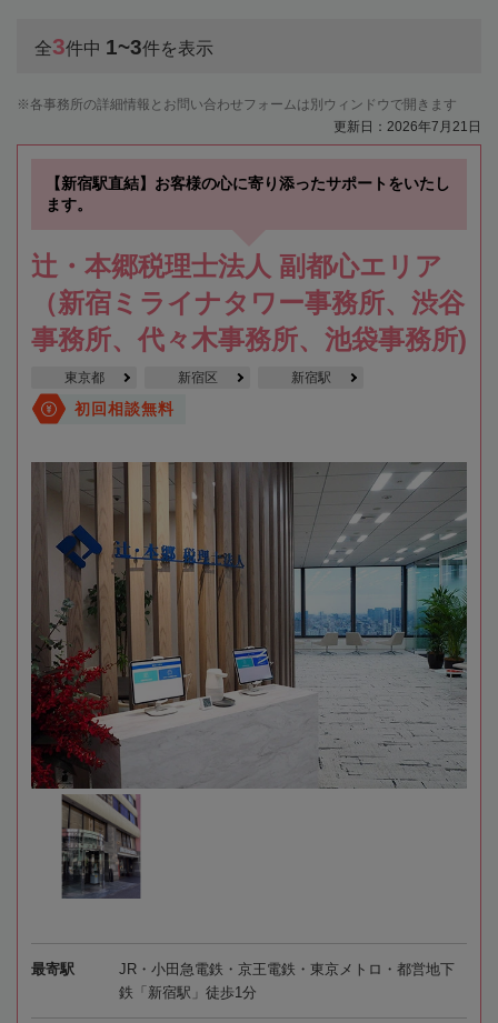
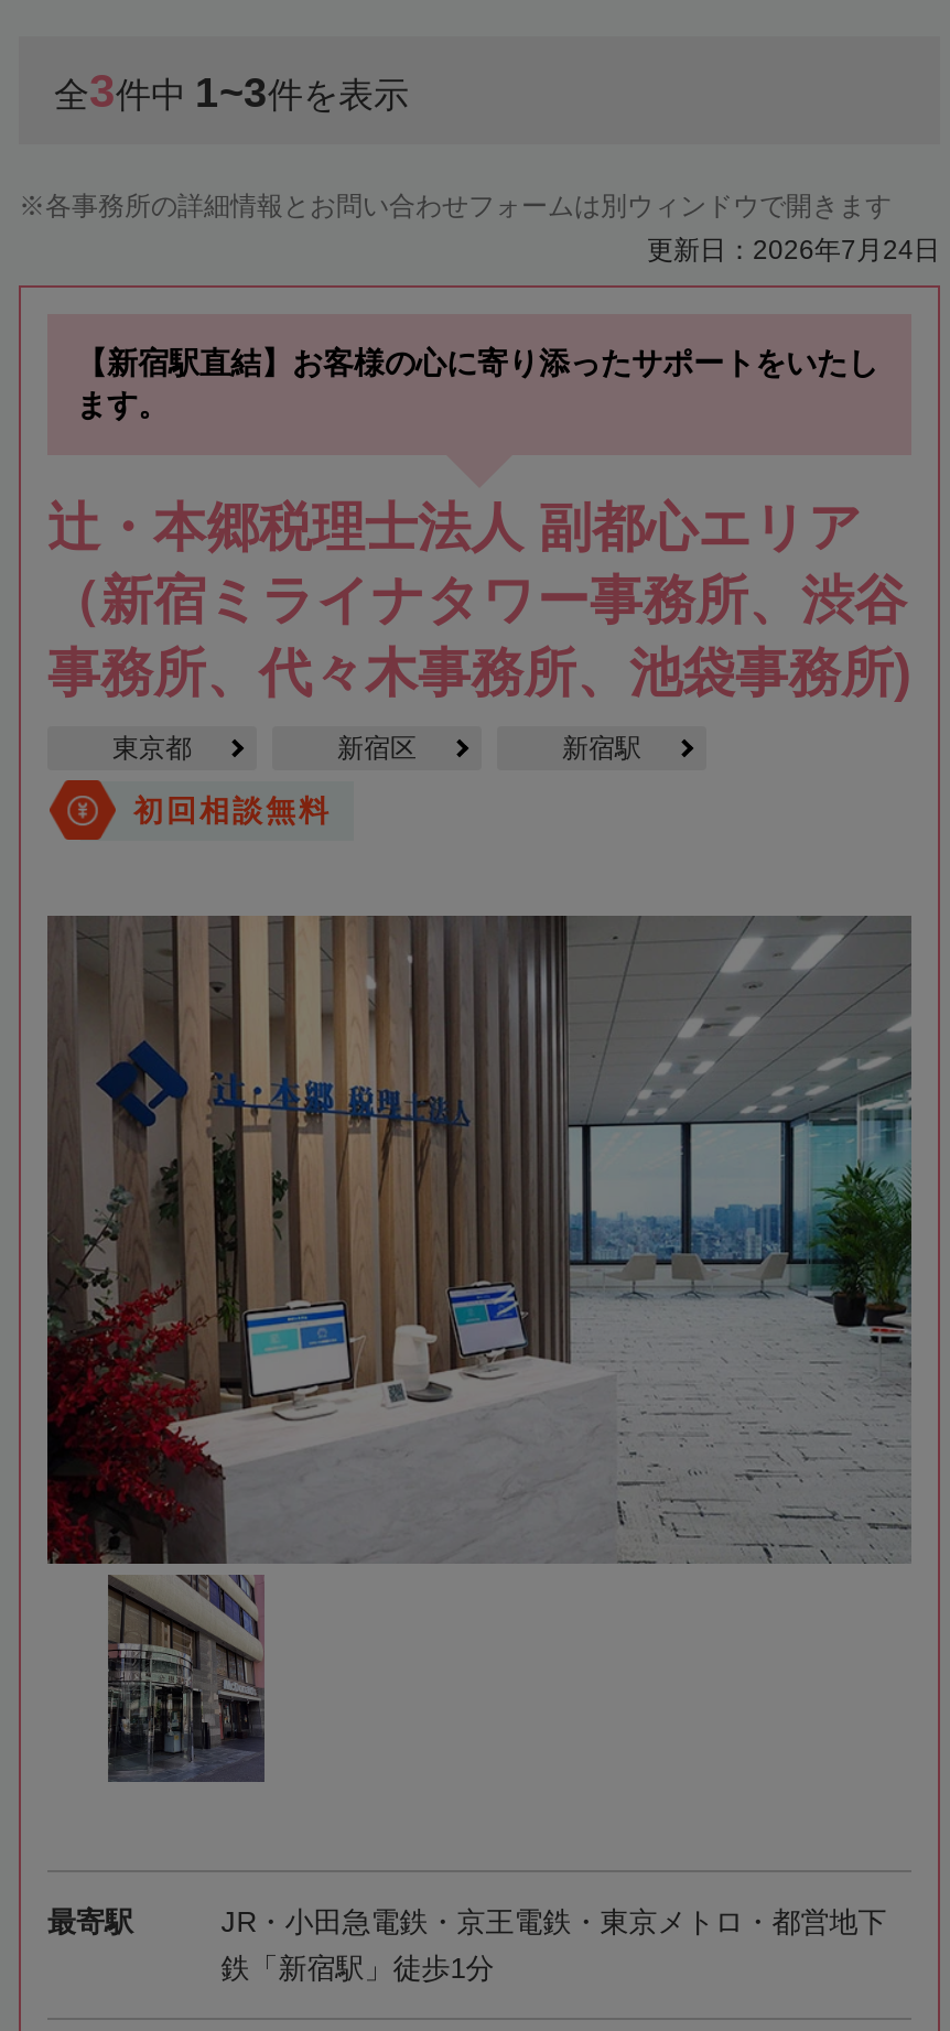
- 更新日：2026年7月21日
+ 更新日：2026年7月24日
